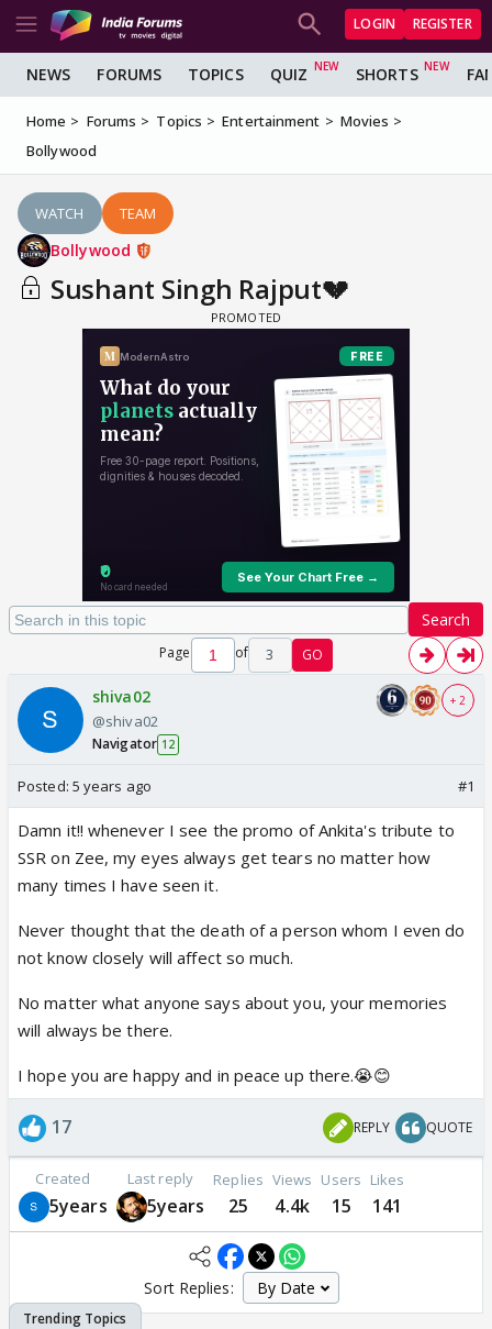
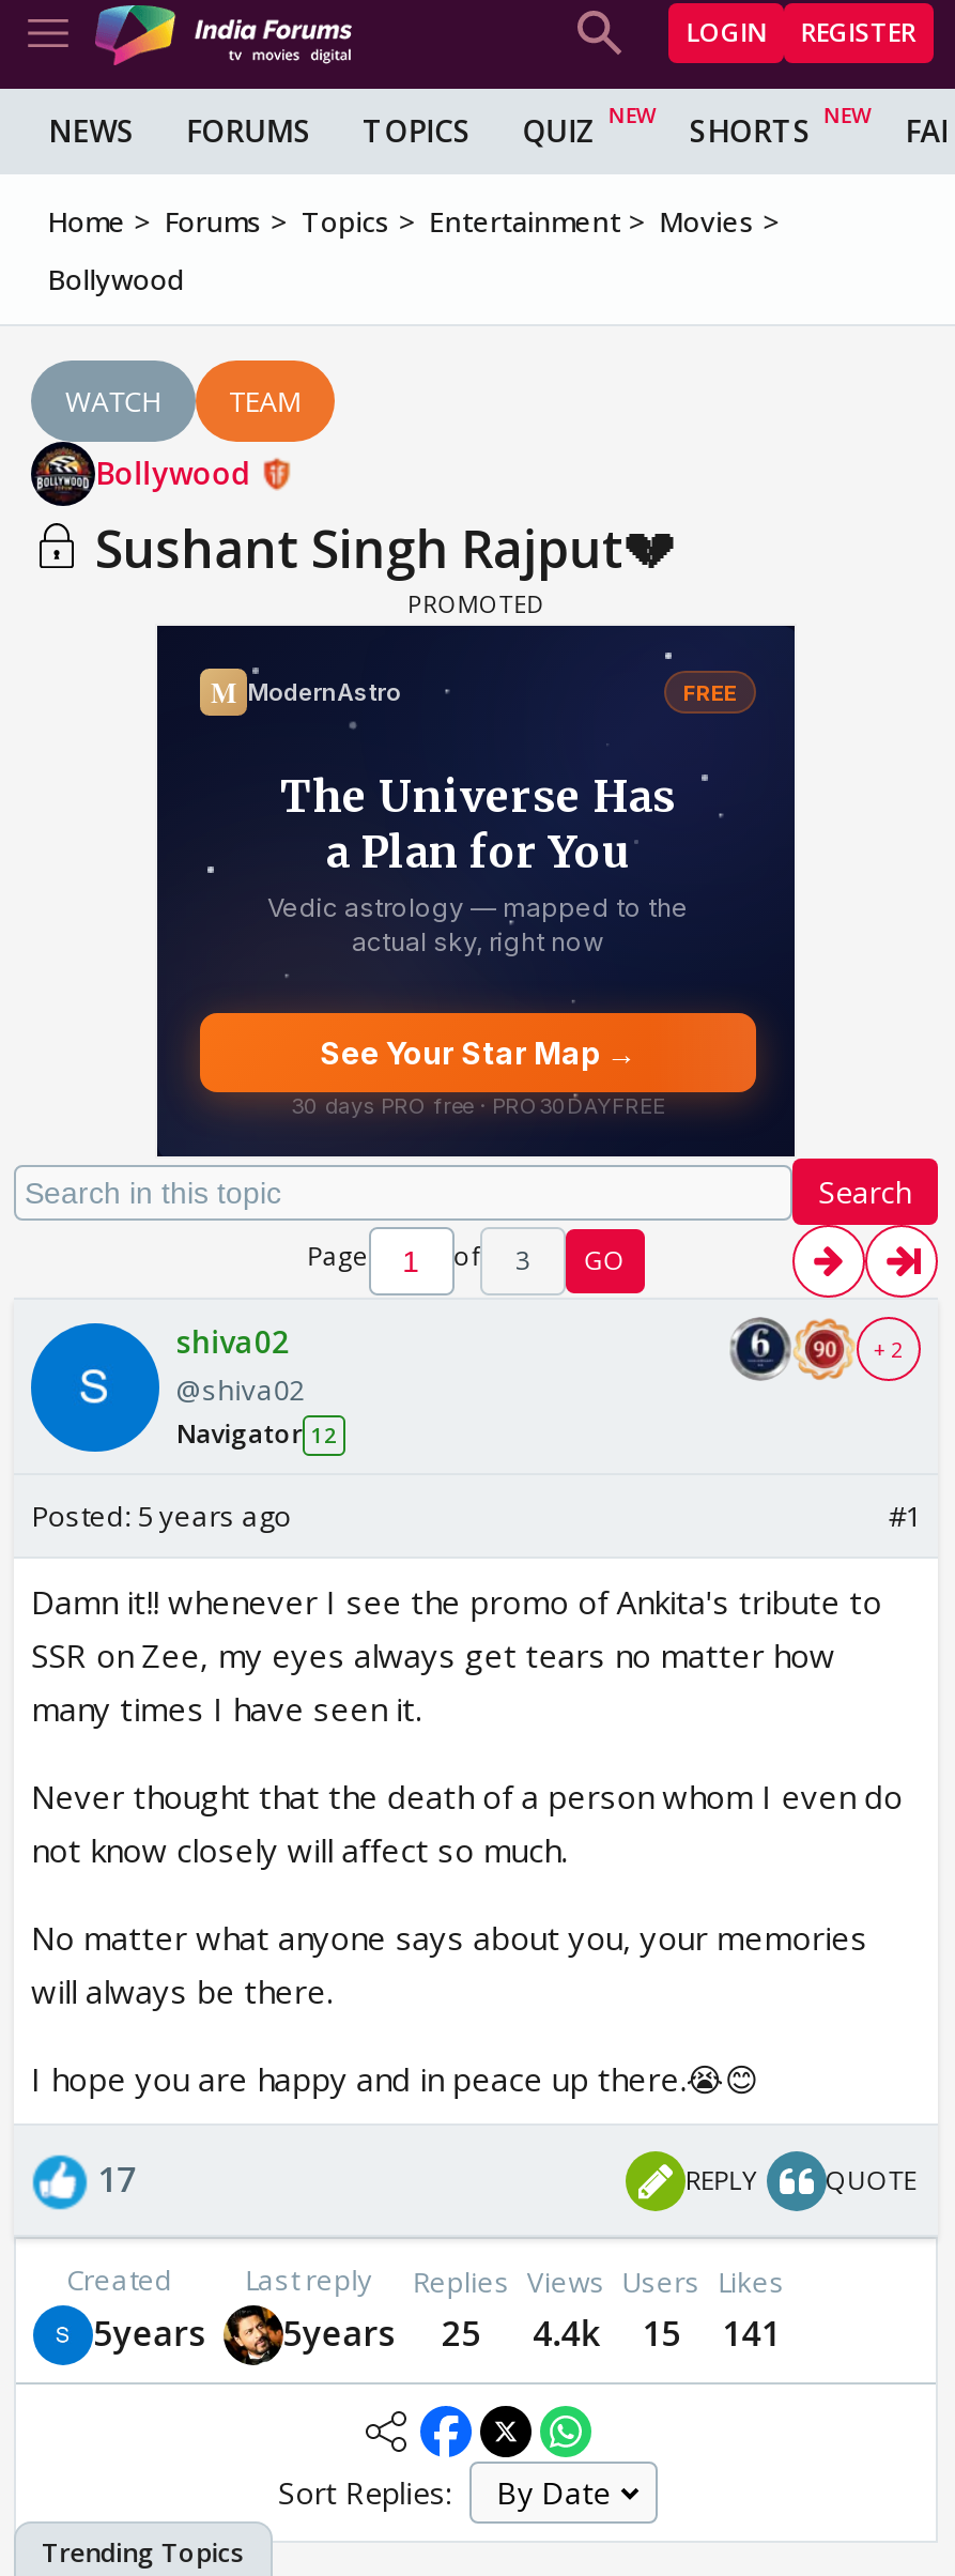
- [image]
+ [image]
